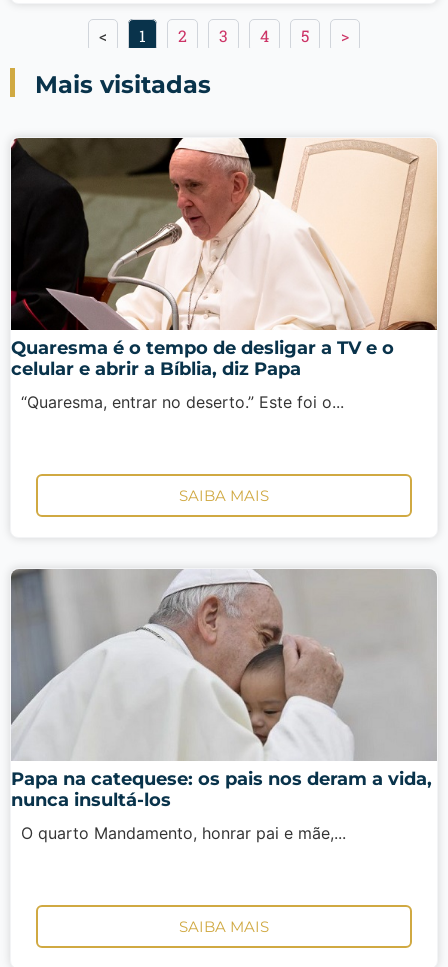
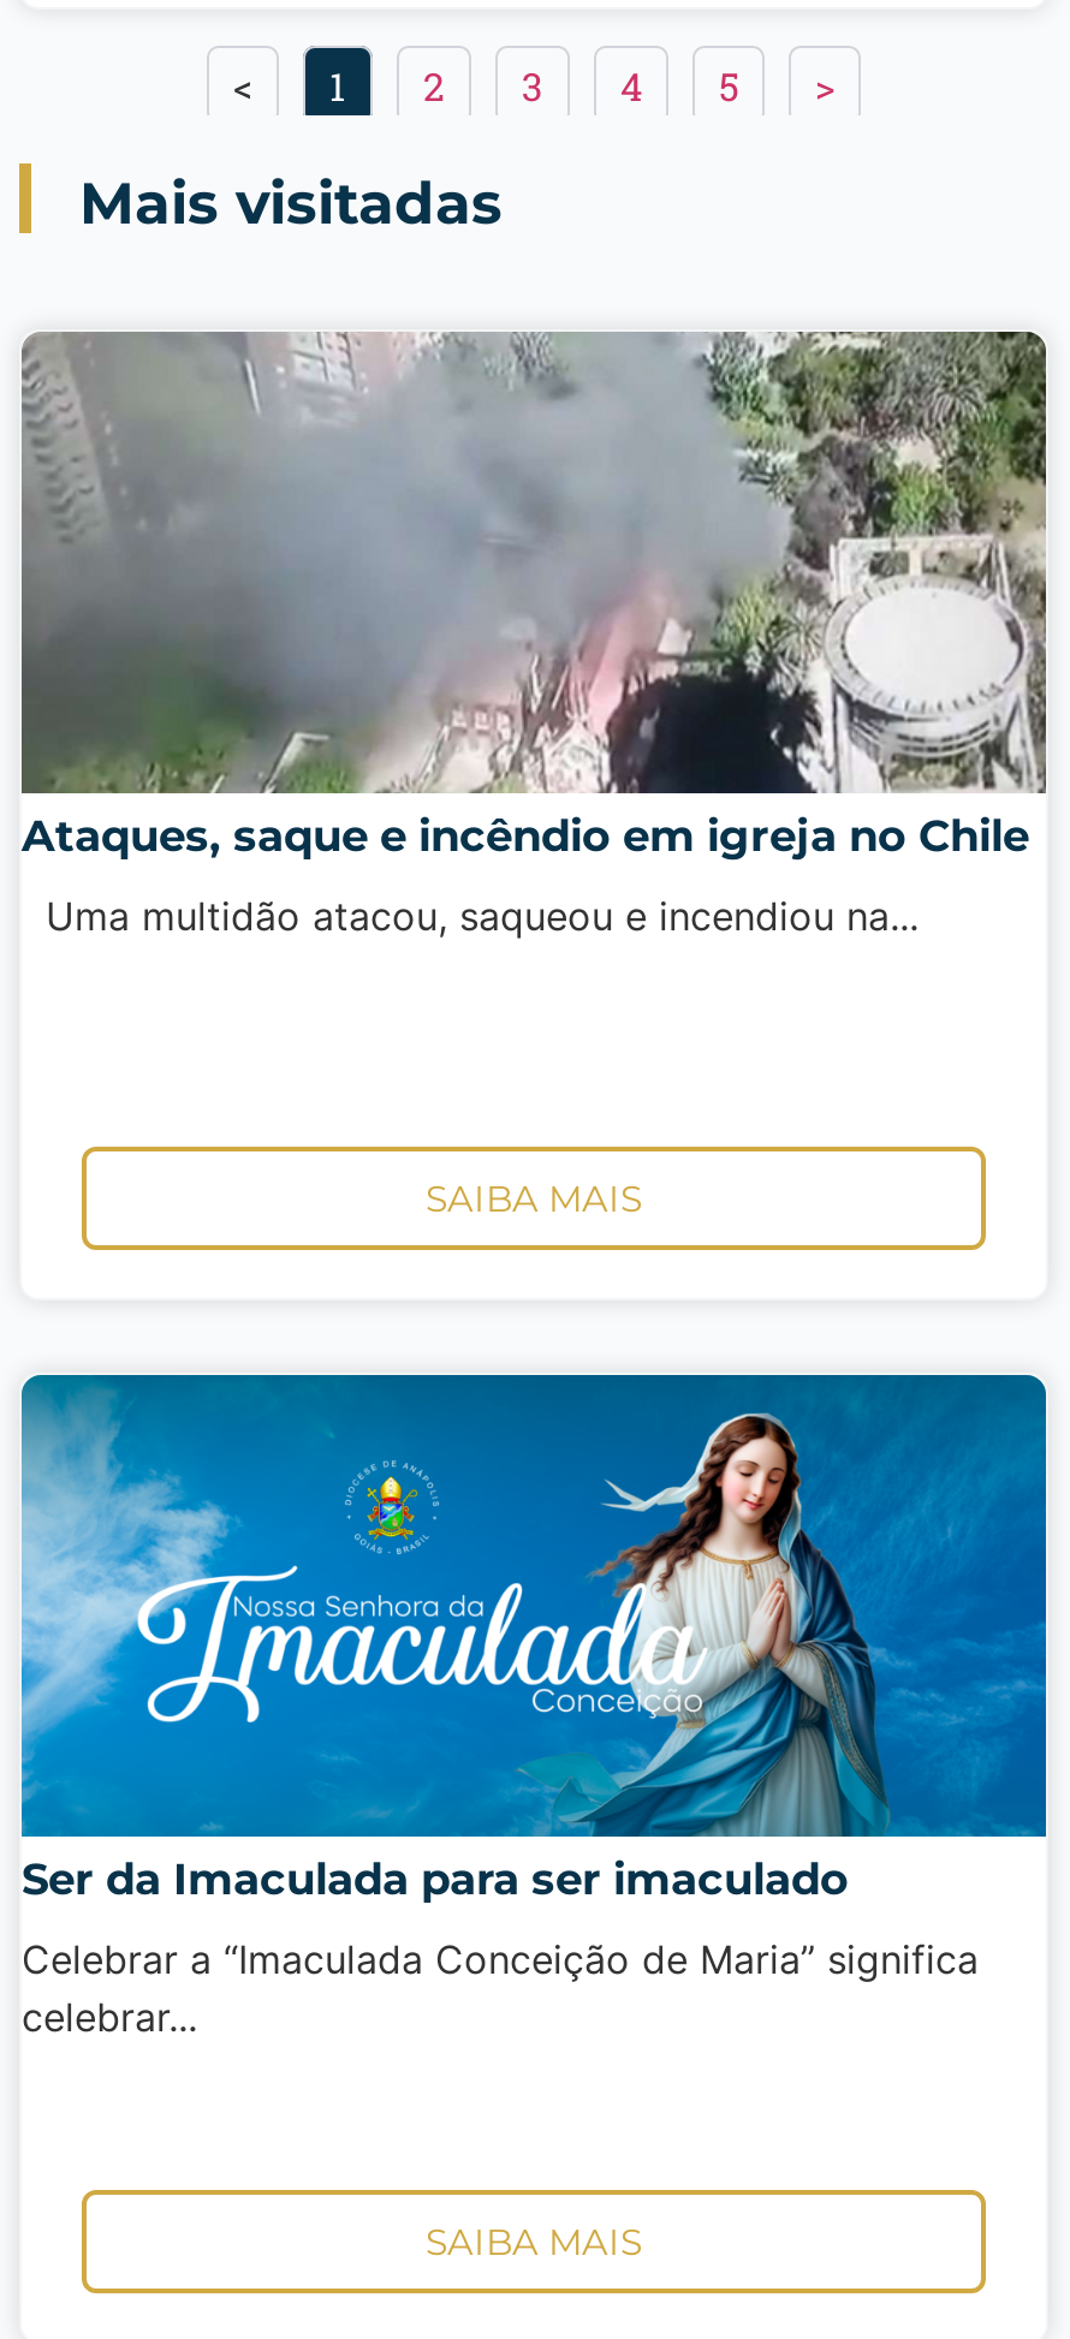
- [image]
- Quaresma é o tempo de desligar a TV e o
- celular e abrir a Bíblia, diz Papa
+ [image]
+ Ataques, saque e incêndio em igreja no Chile

- “Quaresma, entrar no deserto.” Este foi o...
+ Uma multidão atacou, saqueou e incendiou na...

- [image]
- Papa na catequese: os pais nos deram a vida,
- nunca insultá-los
+ [image]
+ Ser da Imaculada para ser imaculado

- O quarto Mandamento, honrar pai e mãe,...
+ Celebrar a “Imaculada Conceição de Maria” significa
+ celebrar...
